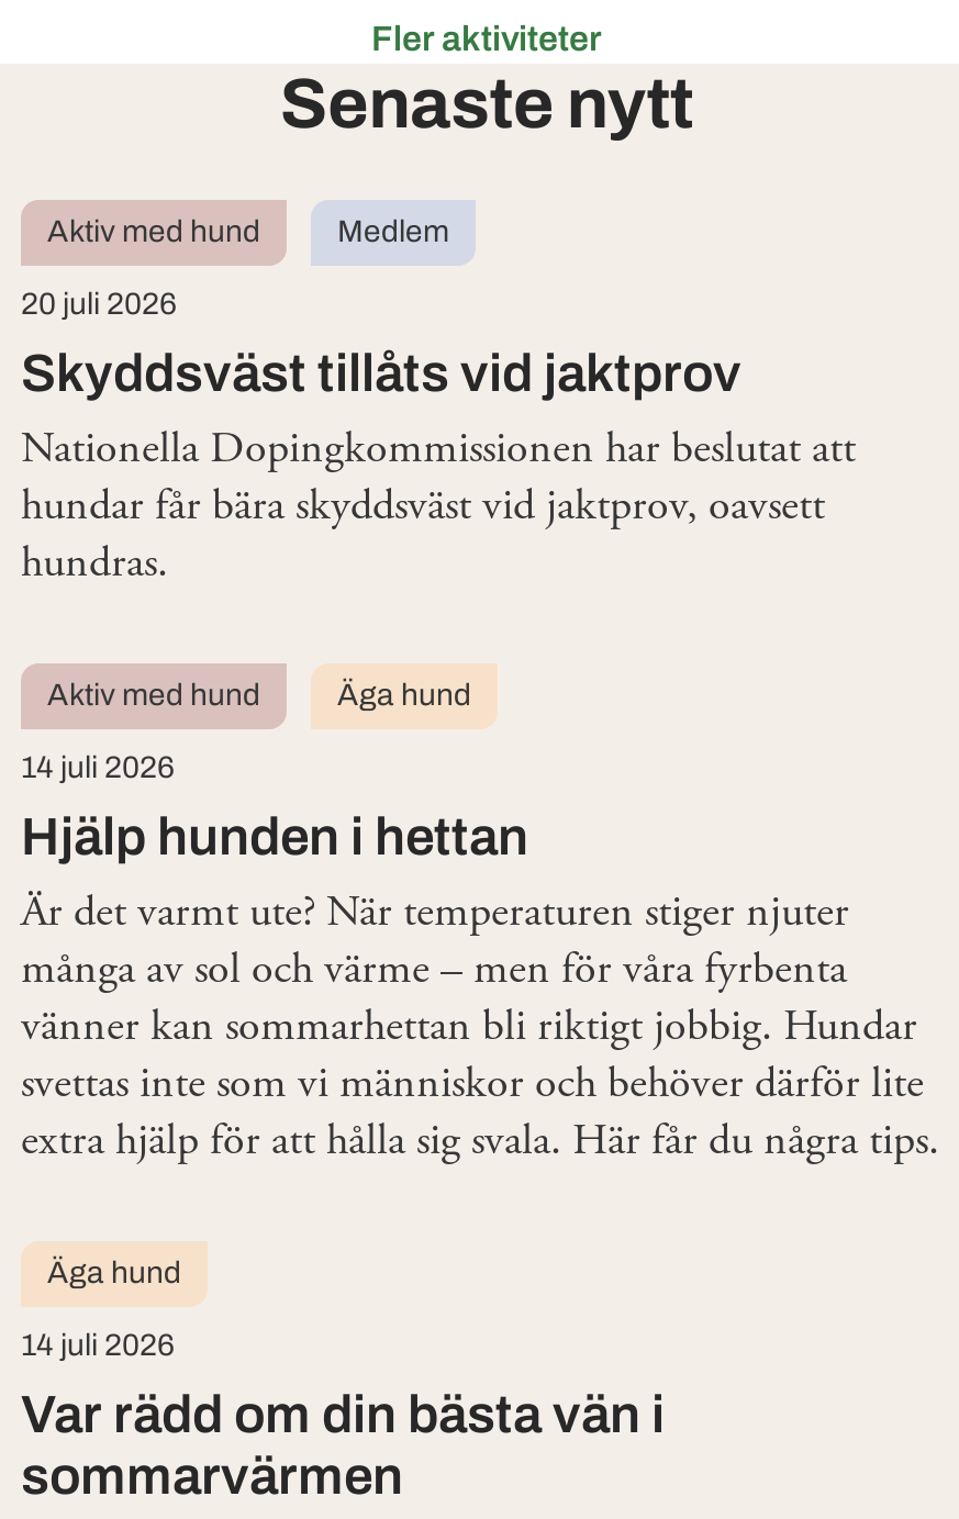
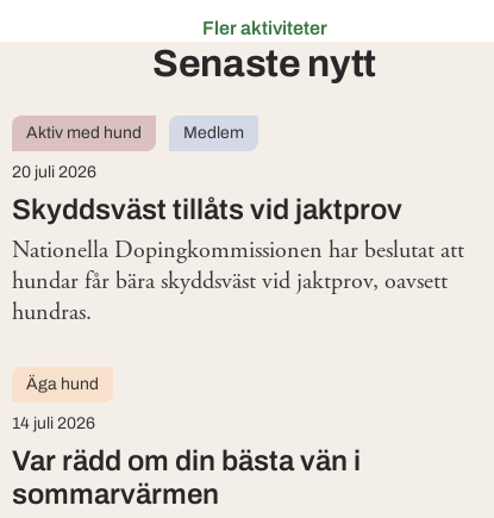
- Aktiv med hund
- Äga hund
- 14 juli 2026
- Är det varmt ute? När temperaturen stiger njuter
- många av sol och värme – men för våra fyrbenta
- vänner kan sommarhettan bli riktigt jobbig. Hundar
- svettas inte som vi människor och behöver därför lite
- extra hjälp för att hålla sig svala. Här får du några tips.

- Hjälp hunden i hettan
